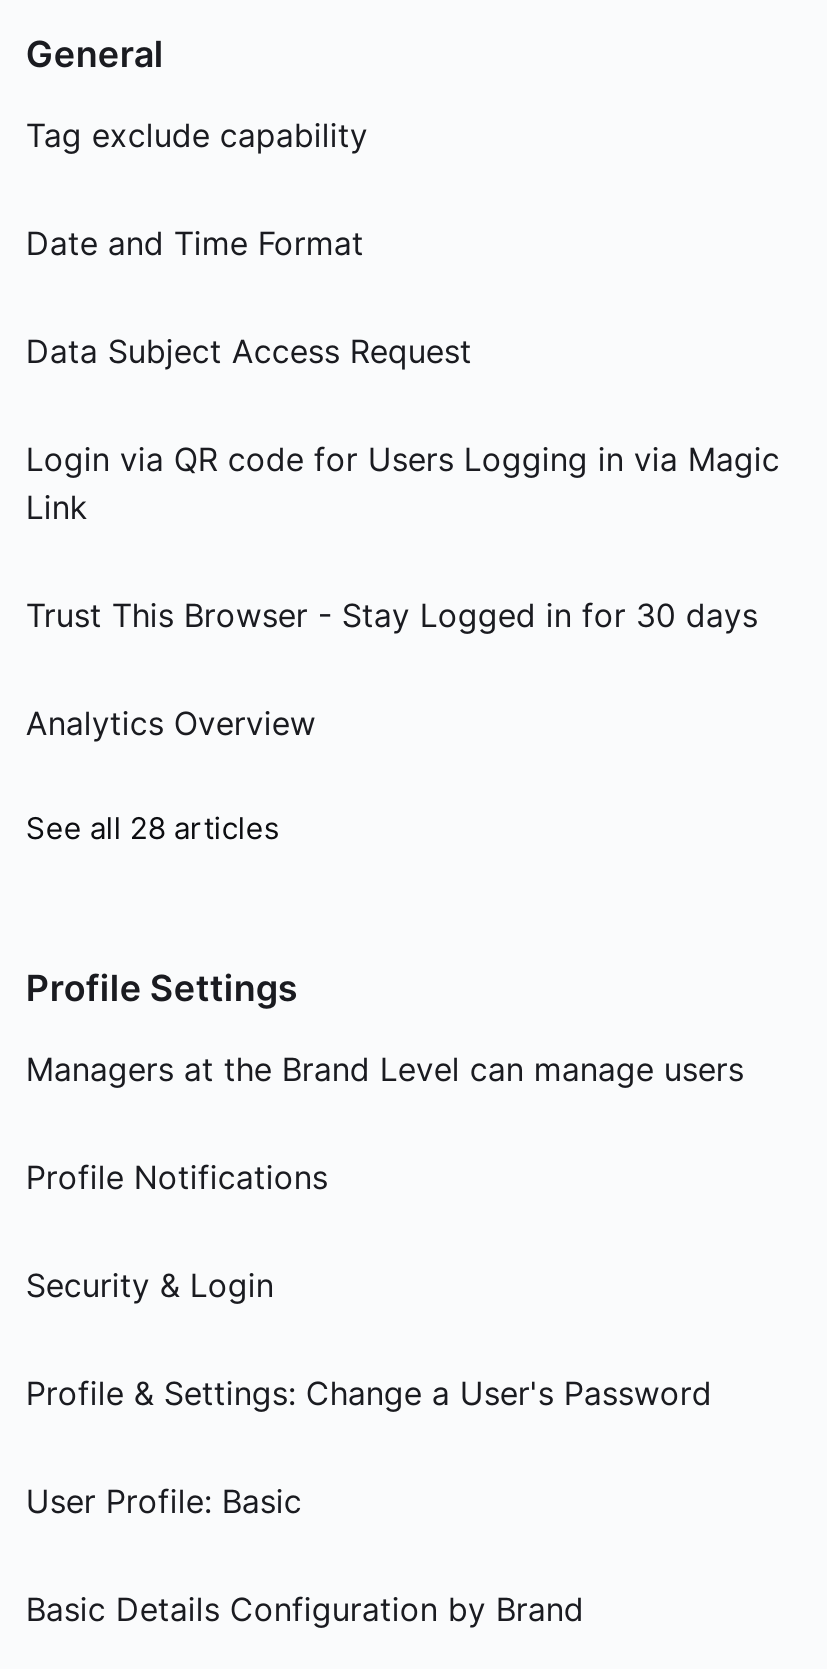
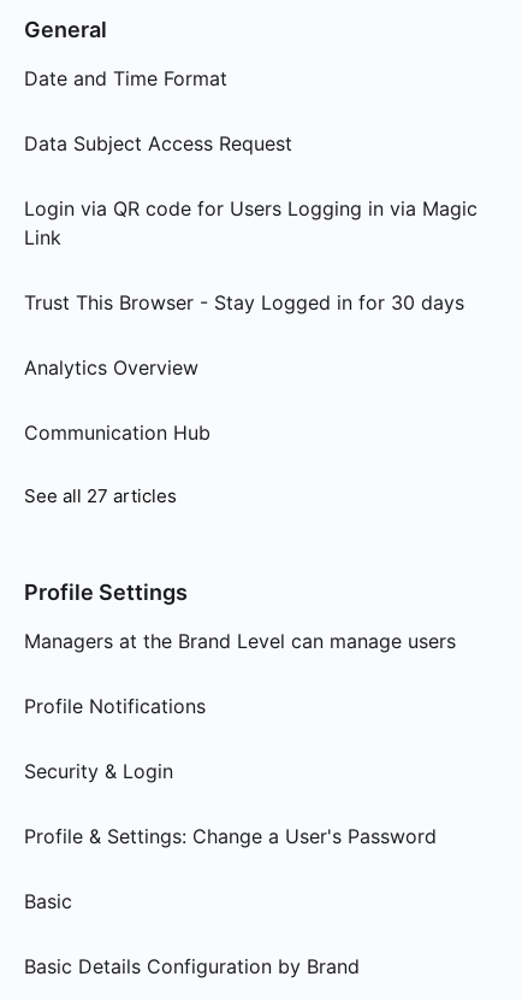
- Tag exclude capability

moved up: Date and Time Format | Data Subject Access Request | Login via QR code for Users Logging in via Magic | Link | Trust This Browser - Stay Logged in for 30 days | Analytics Overview

- See all 28 articles
+ Communication Hub
+ See all 27 articles

- User Profile: Basic
+ Basic
